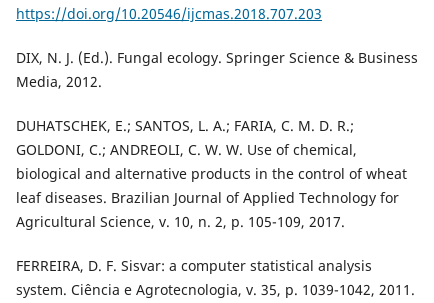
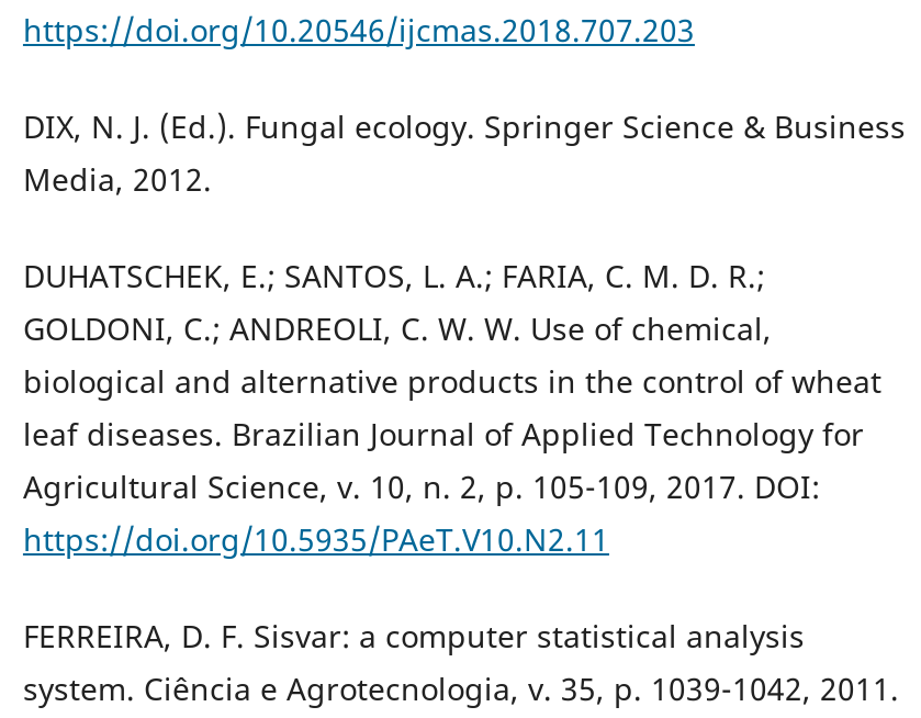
- Agricultural Science, v. 10, n. 2, p. 105-109, 2017.
+ Agricultural Science, v. 10, n. 2, p. 105-109, 2017. DOI:
+ https://doi.org/10.5935/PAeT.V10.N2.11
